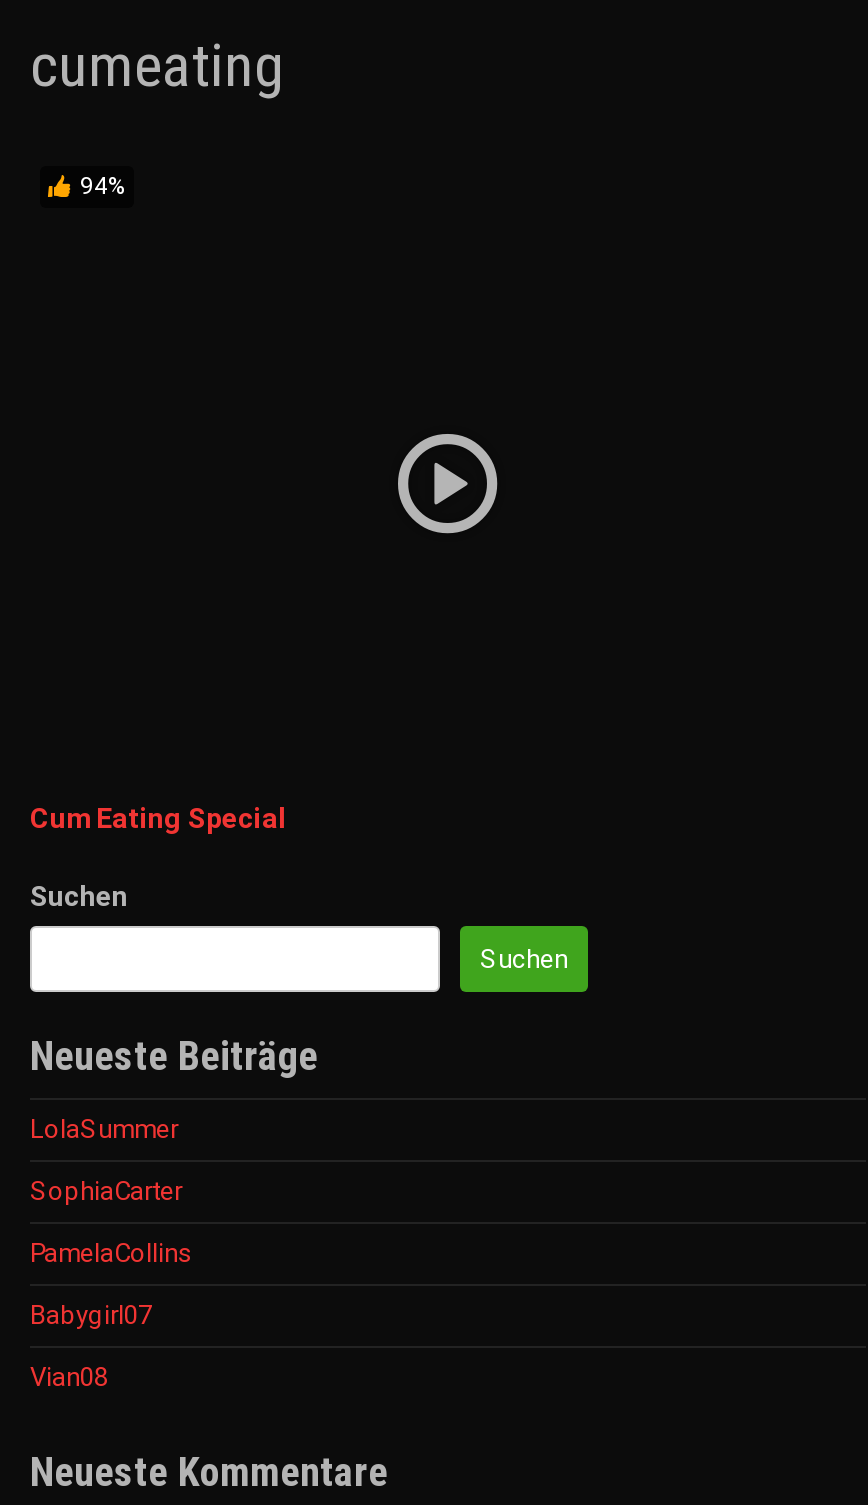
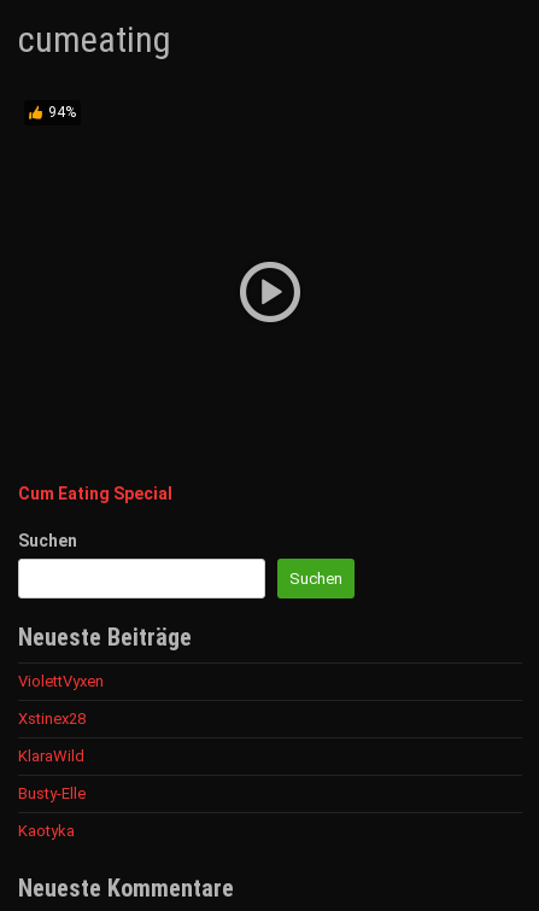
- LolaSummer
+ ViolettVyxen

- SophiaCarter
+ Xstinex28

- PamelaCollins
+ KlaraWild

- Babygirl07
+ Busty-Elle

- Vian08
+ Kaotyka
